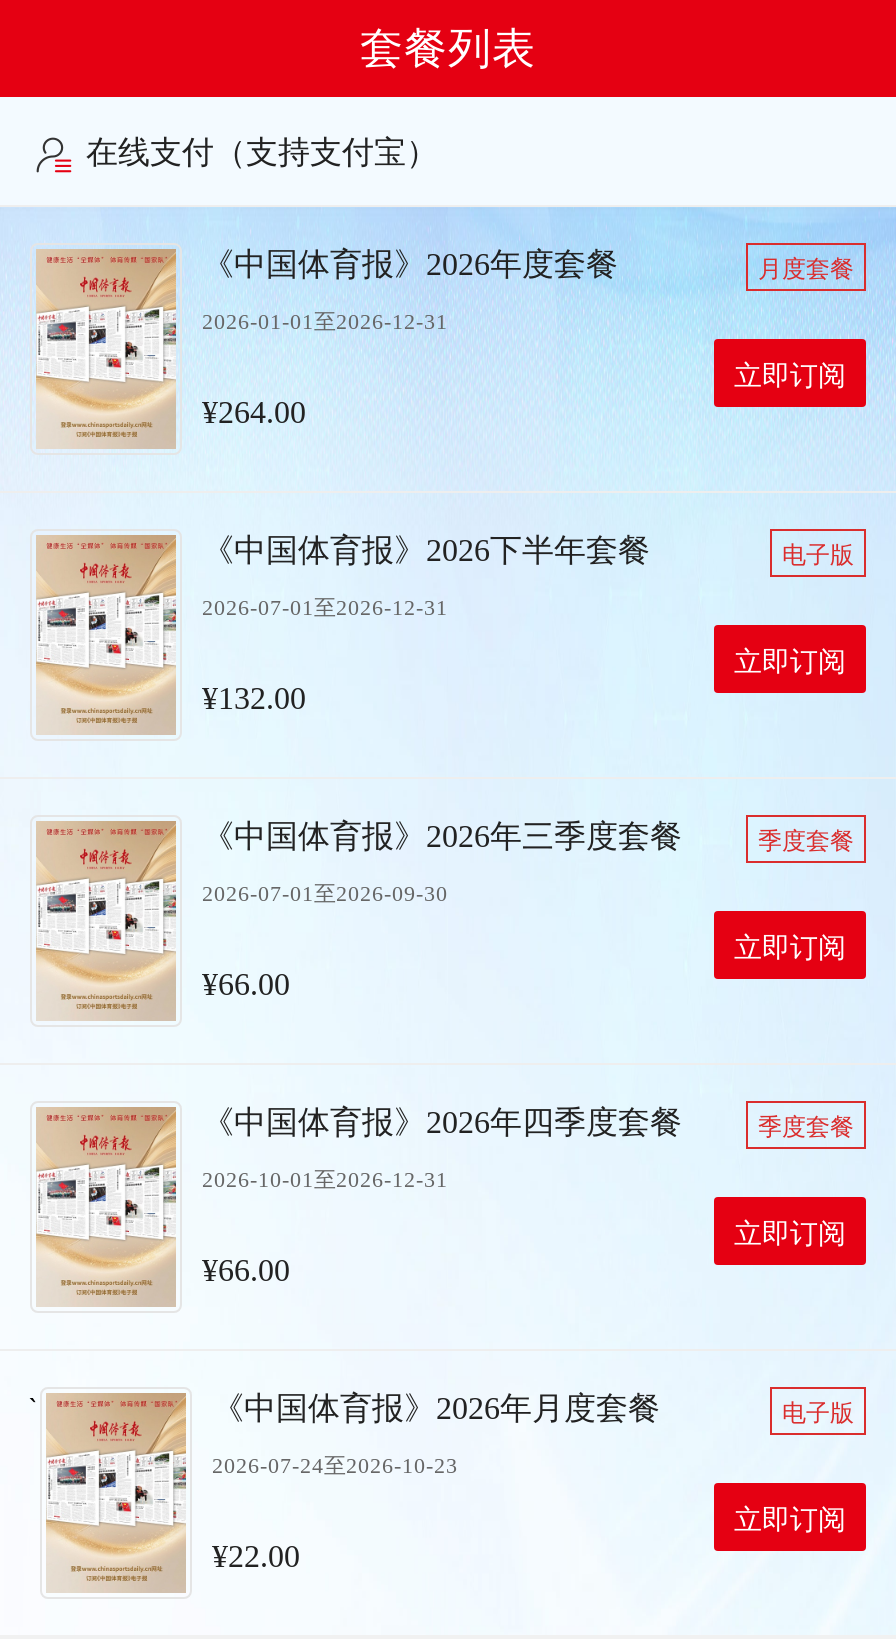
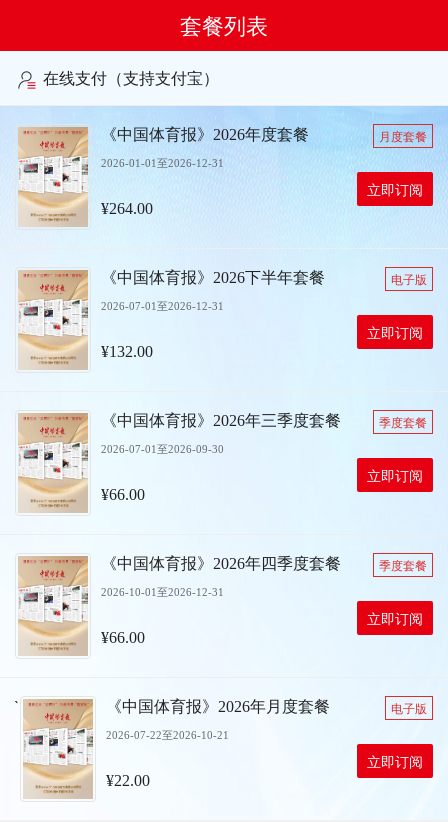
- 2026-07-24至2026-10-23
+ 2026-07-22至2026-10-21
